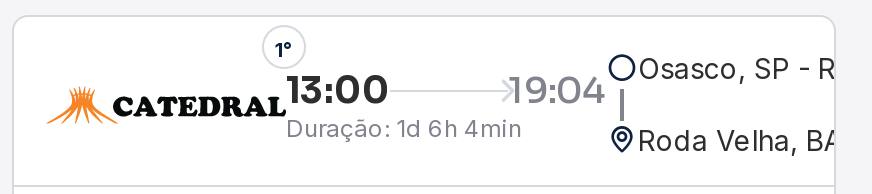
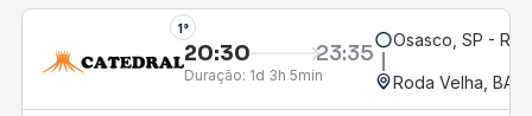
- 13:00
+ 20:30

- 19:04
+ 23:35

- Duração: 1d 6h 4min
+ Duração: 1d 3h 5min
